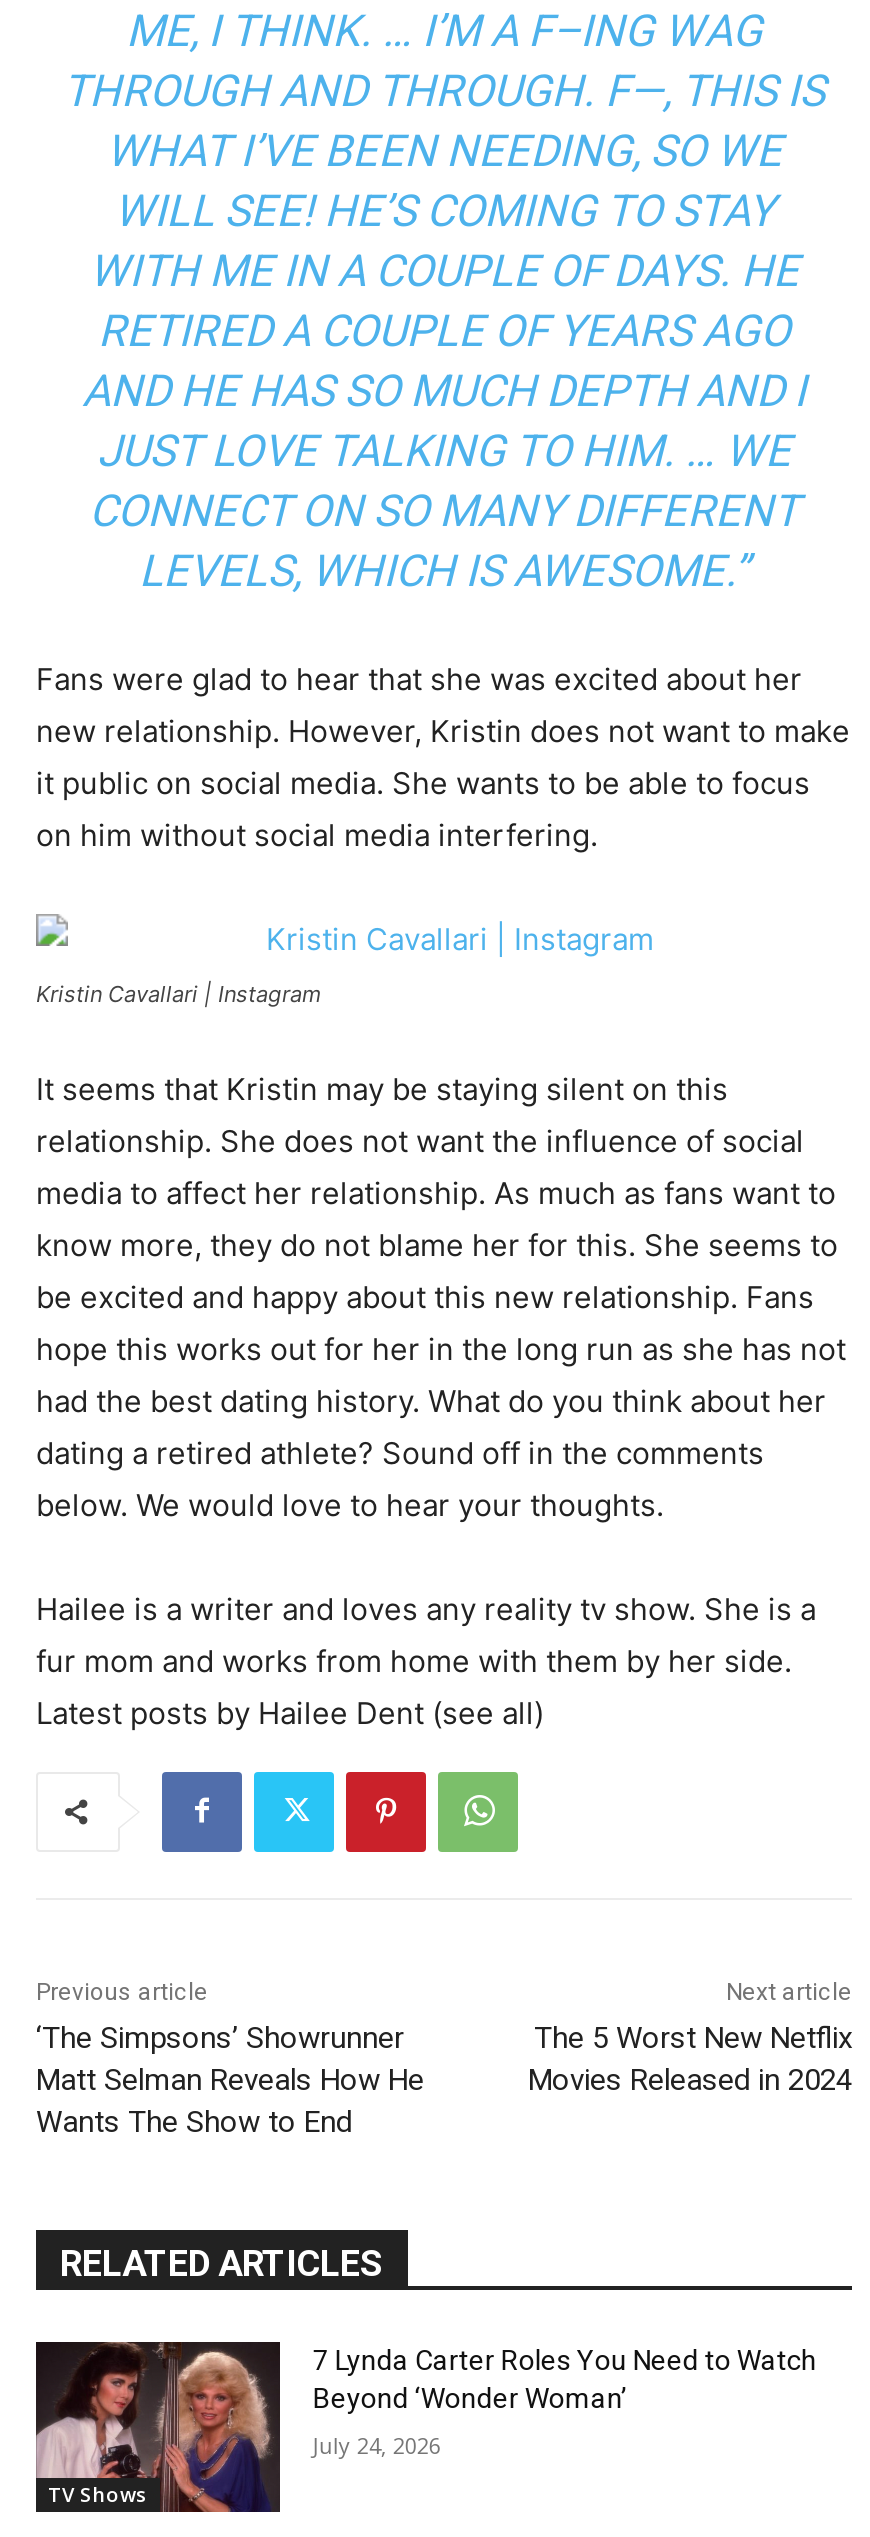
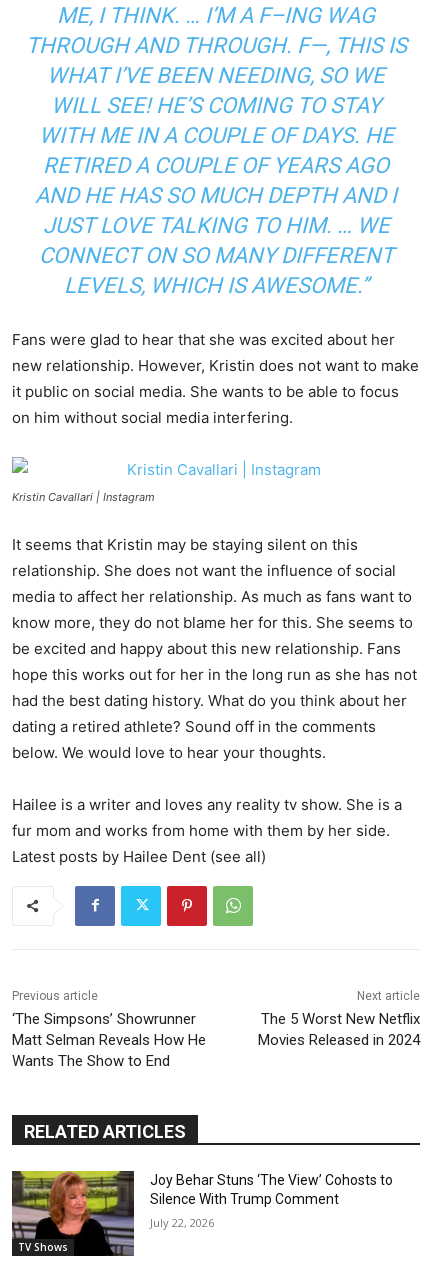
- [image]
- 7 Lynda Carter Roles You Need to Watch
- Beyond ‘Wonder Woman’
+ [image]
+ Joy Behar Stuns ‘The View’ Cohosts to
+ Silence With Trump Comment

- July 24, 2026
+ July 22, 2026
